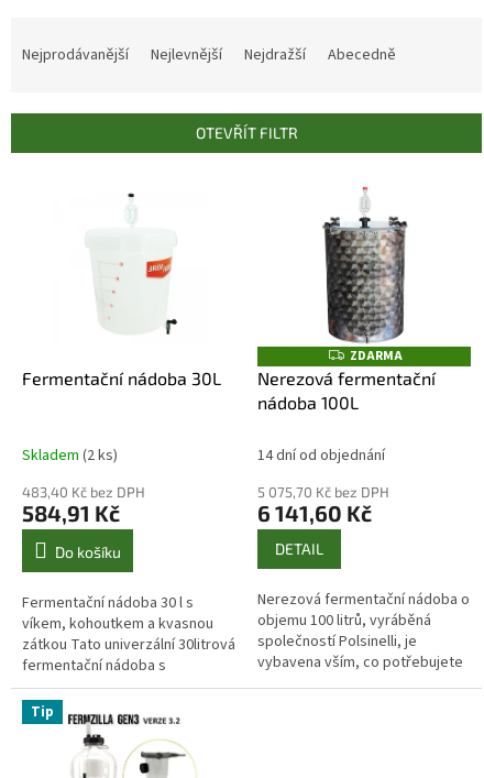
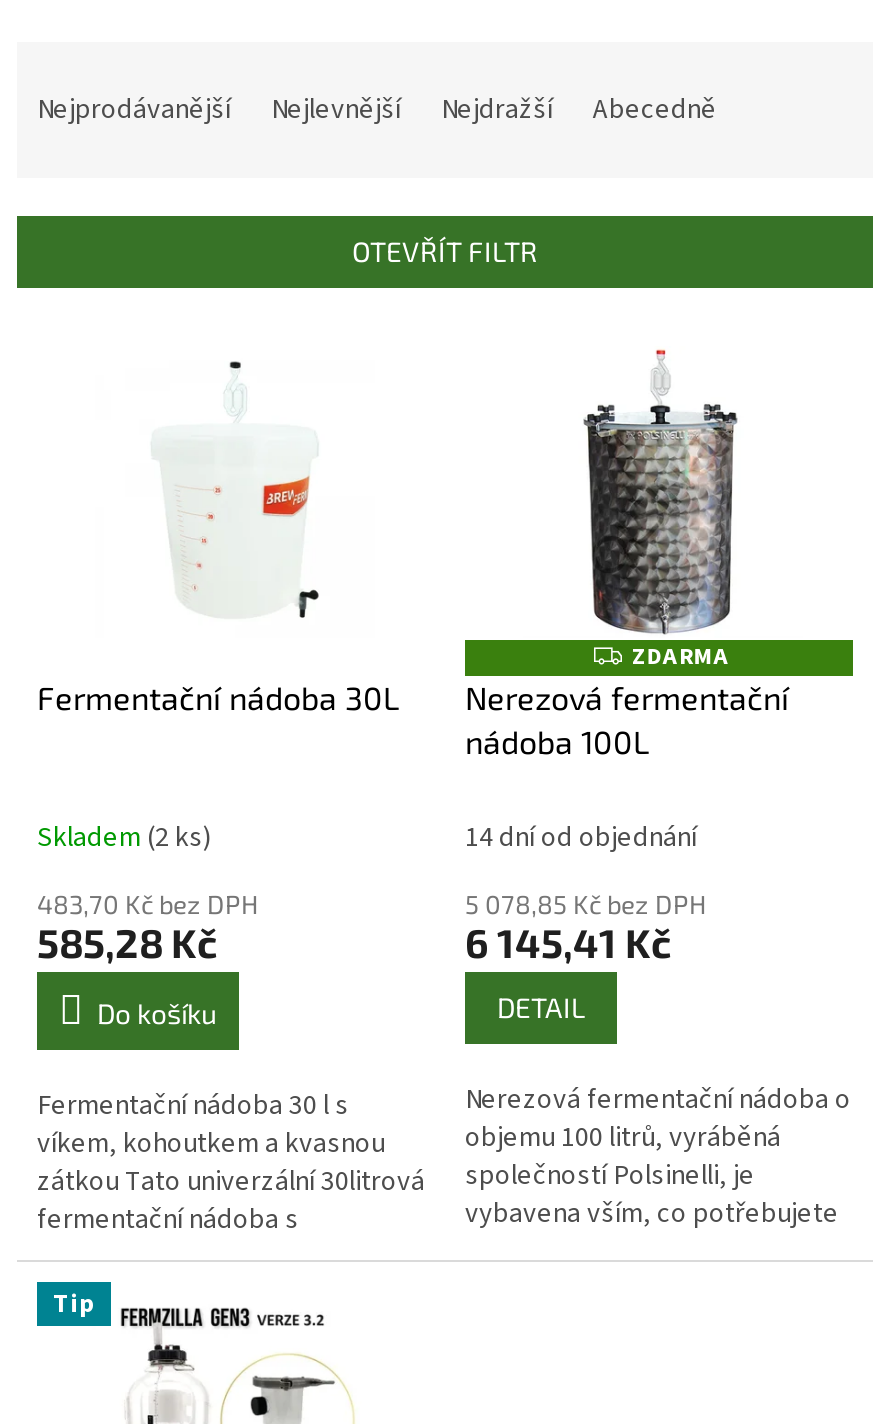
- 483,40 Kč bez DPH
+ 483,70 Kč bez DPH

- 5 075,70 Kč bez DPH
+ 5 078,85 Kč bez DPH

- 584,91 Kč
+ 585,28 Kč

- 6 141,60 Kč
+ 6 145,41 Kč
